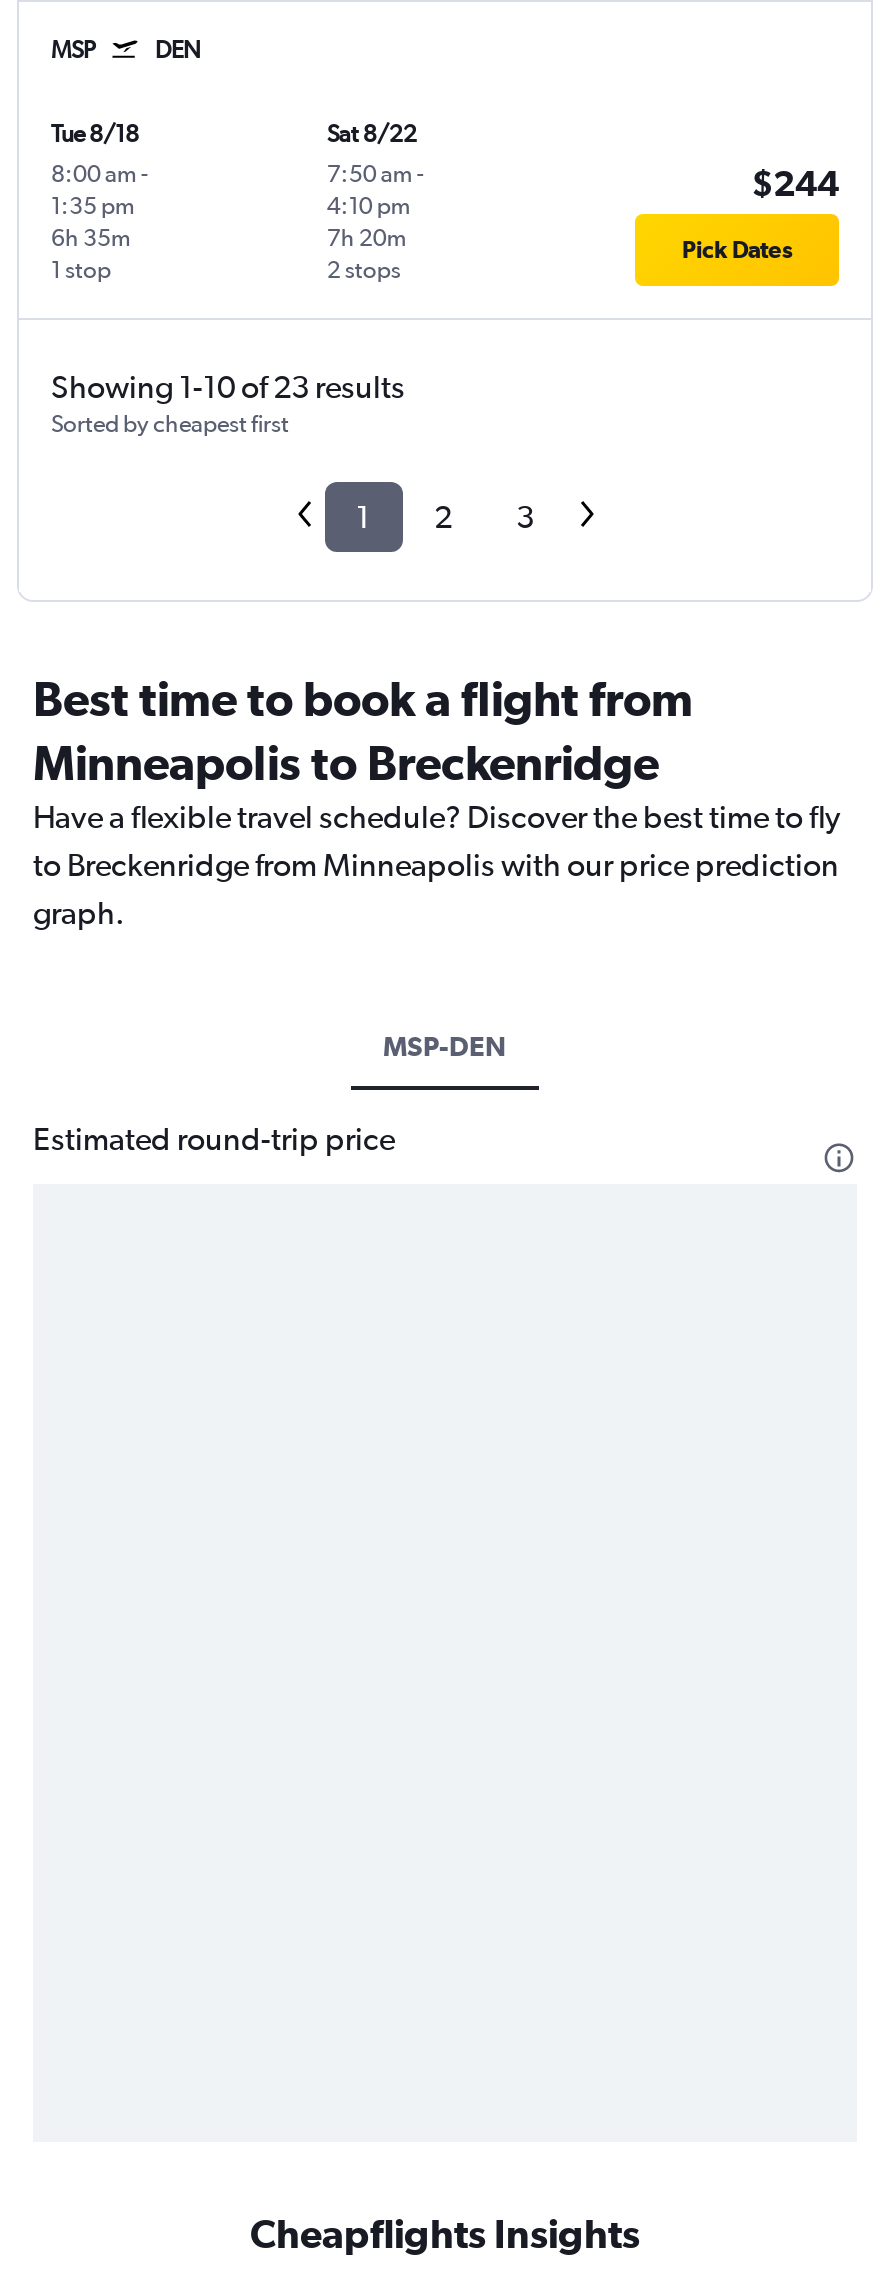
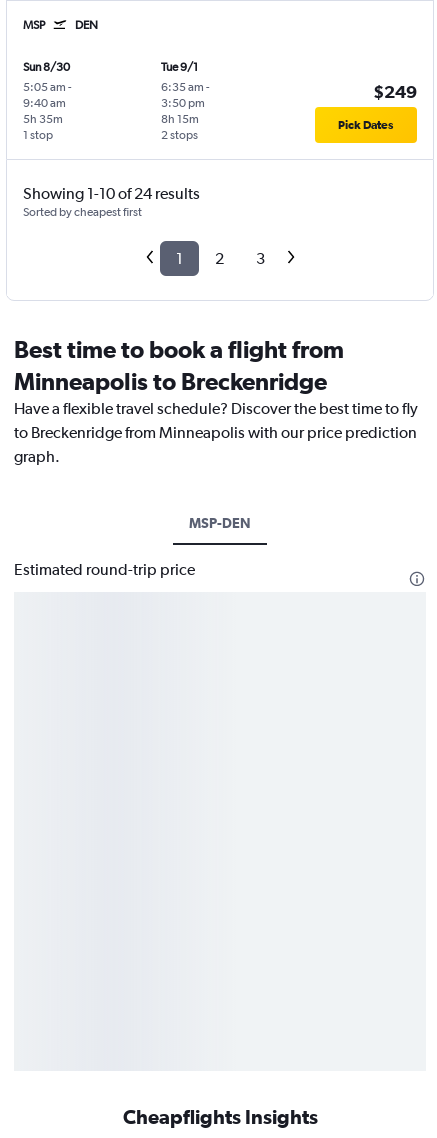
- Tue 8/18
- 8:00 am -
- 1:35 pm
+ Sun 8/30
+ 5:05 am -
+ 9:40 am

- Sat 8/22
- 7:50 am -
- 4:10 pm
+ Tue 9/1
+ 6:35 am -
+ 3:50 pm

- $244
+ $249

- 6h 35m
+ 5h 35m

- 7h 20m
+ 8h 15m

- Showing 1-10 of 23 results
+ Showing 1-10 of 24 results
